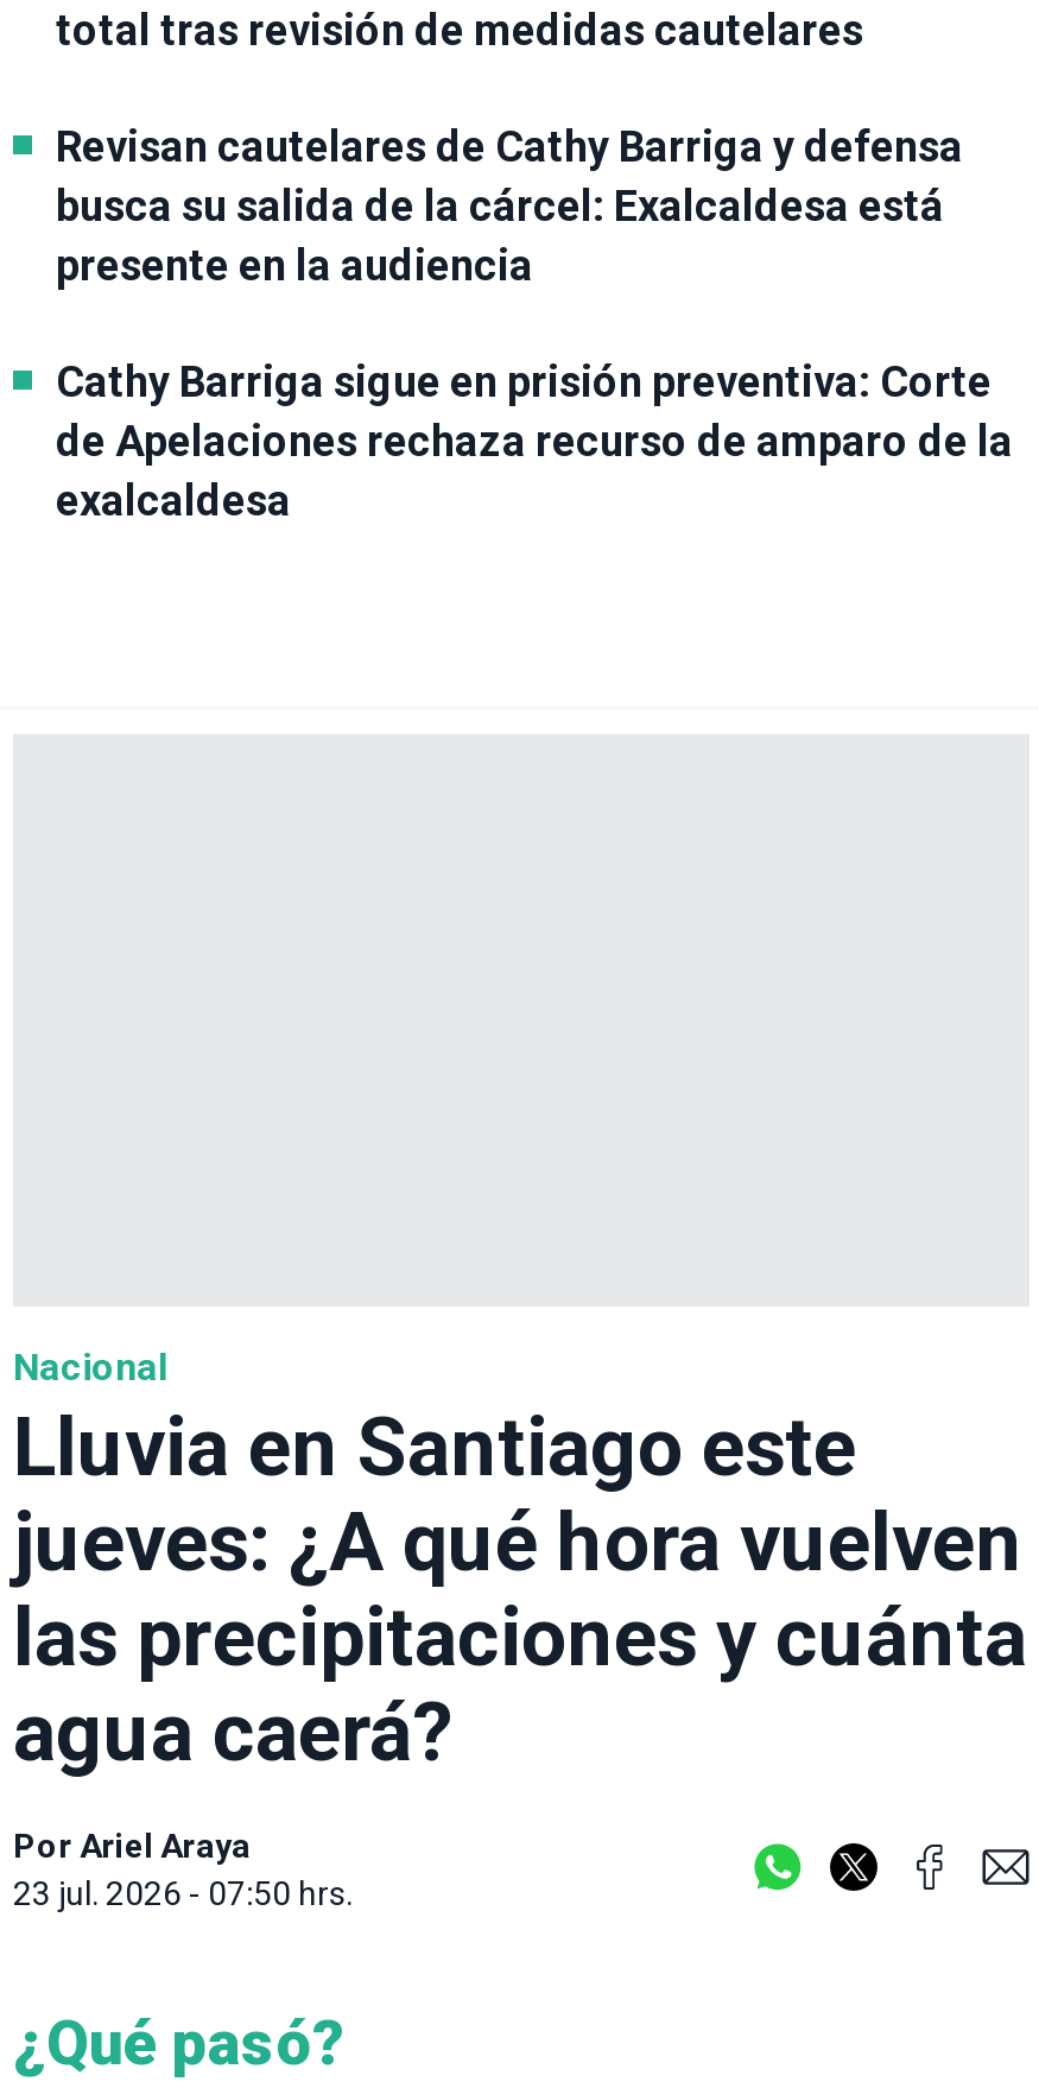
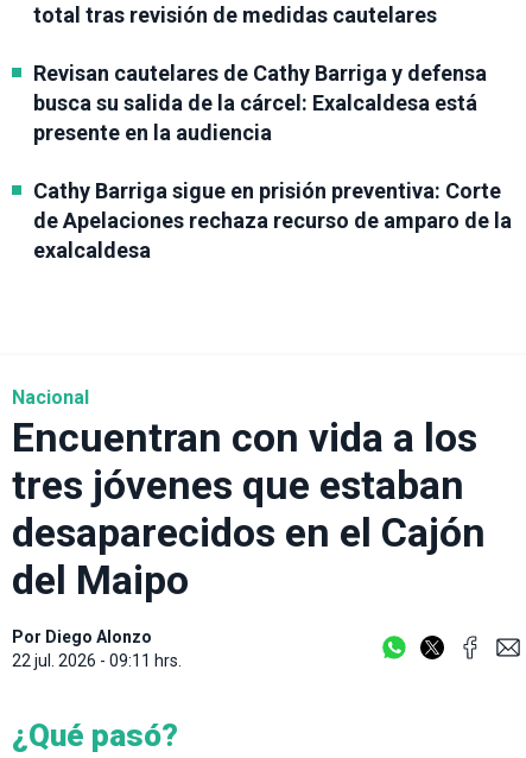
- Lluvia en Santiago este
- jueves: ¿A qué hora vuelven
- las precipitaciones y cuánta
- agua caerá?
+ Encuentran con vida a los
+ tres jóvenes que estaban
+ desaparecidos en el Cajón
+ del Maipo

- Por Ariel Araya
- 23 jul. 2026 - 07:50 hrs.
+ Por Diego Alonzo
+ 22 jul. 2026 - 09:11 hrs.
